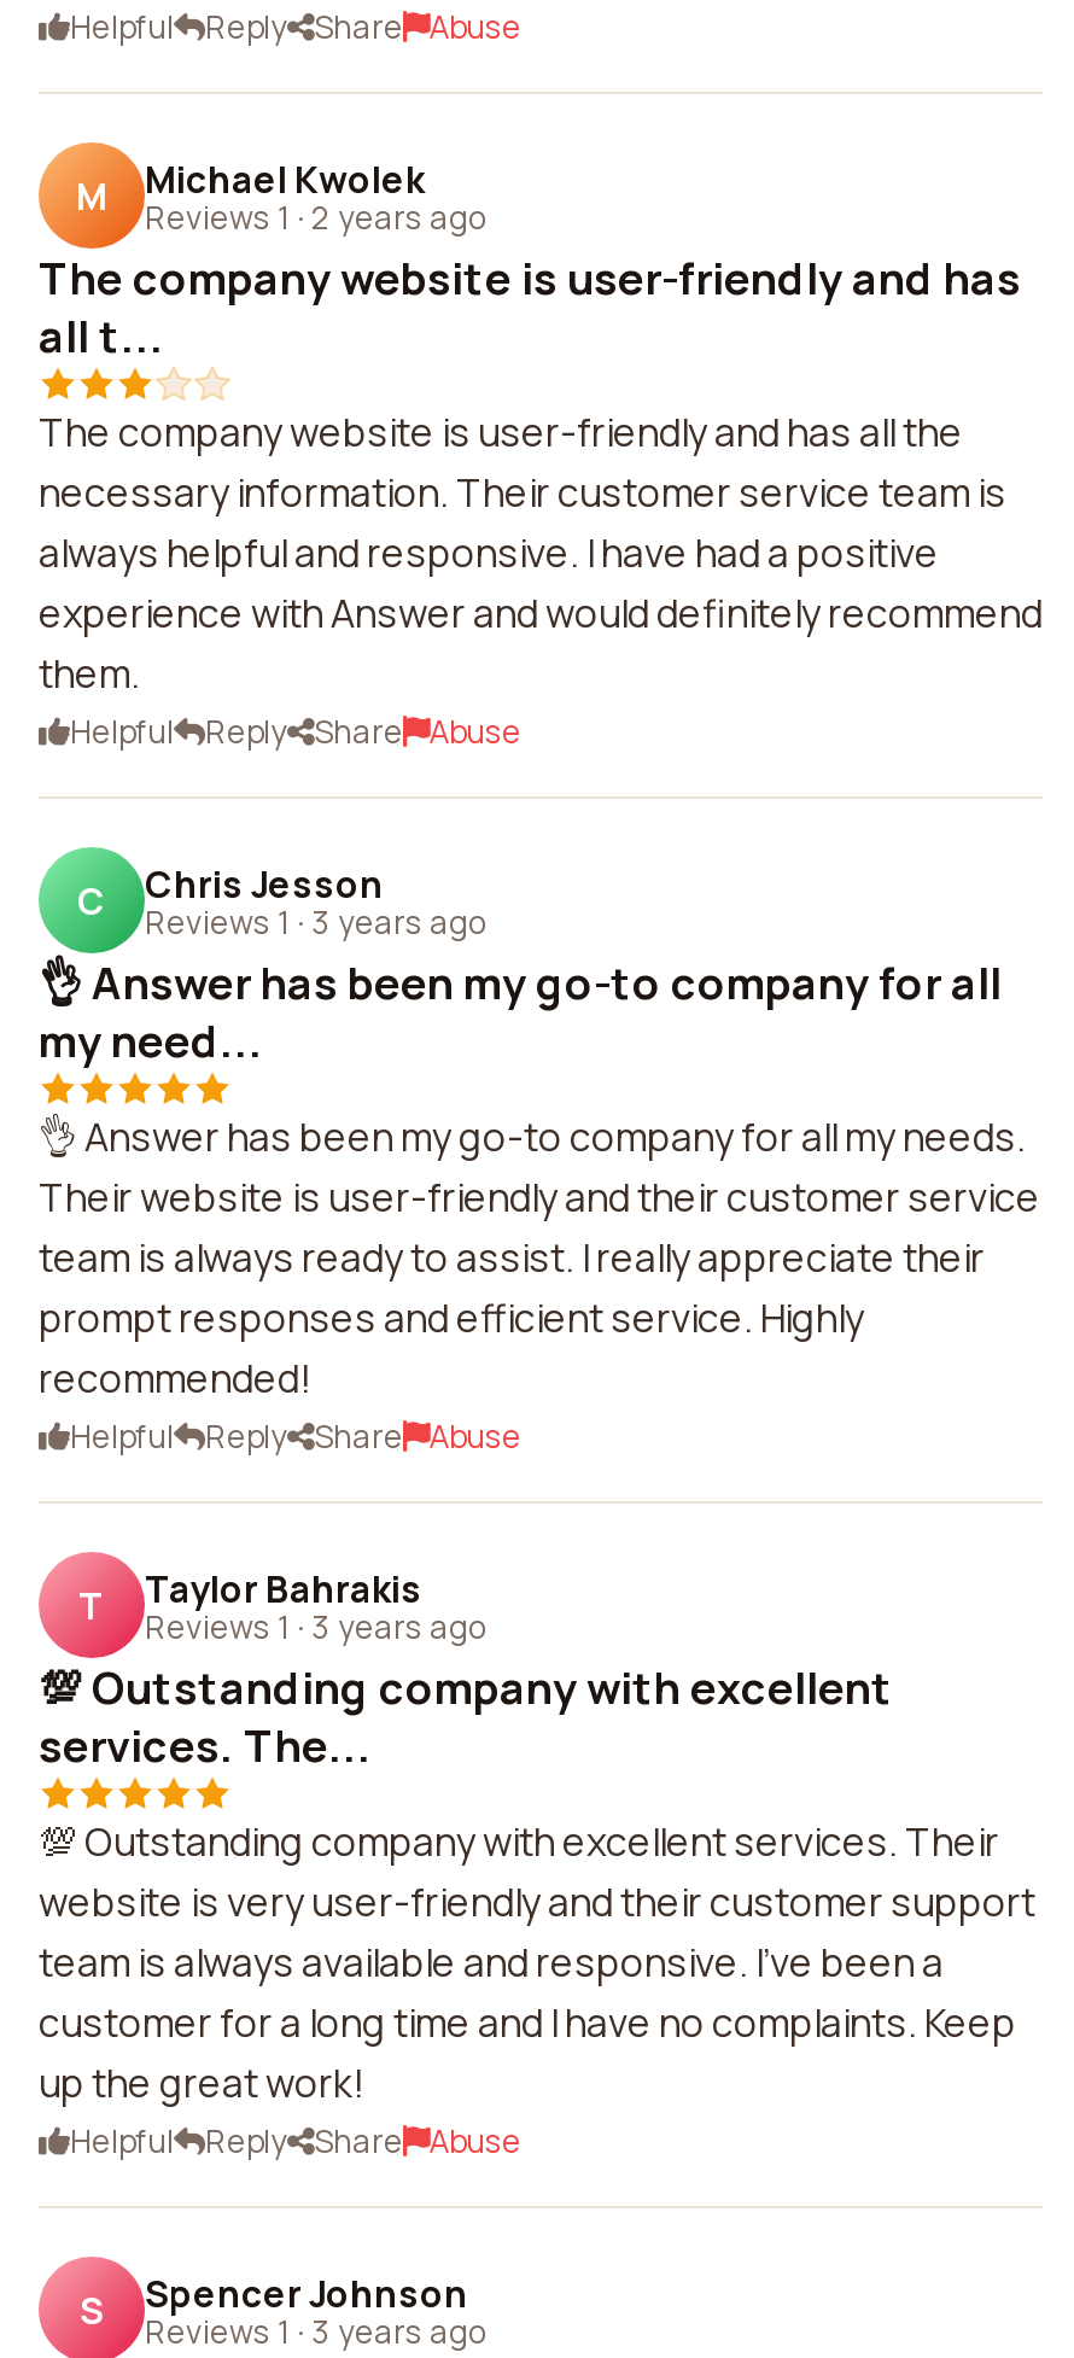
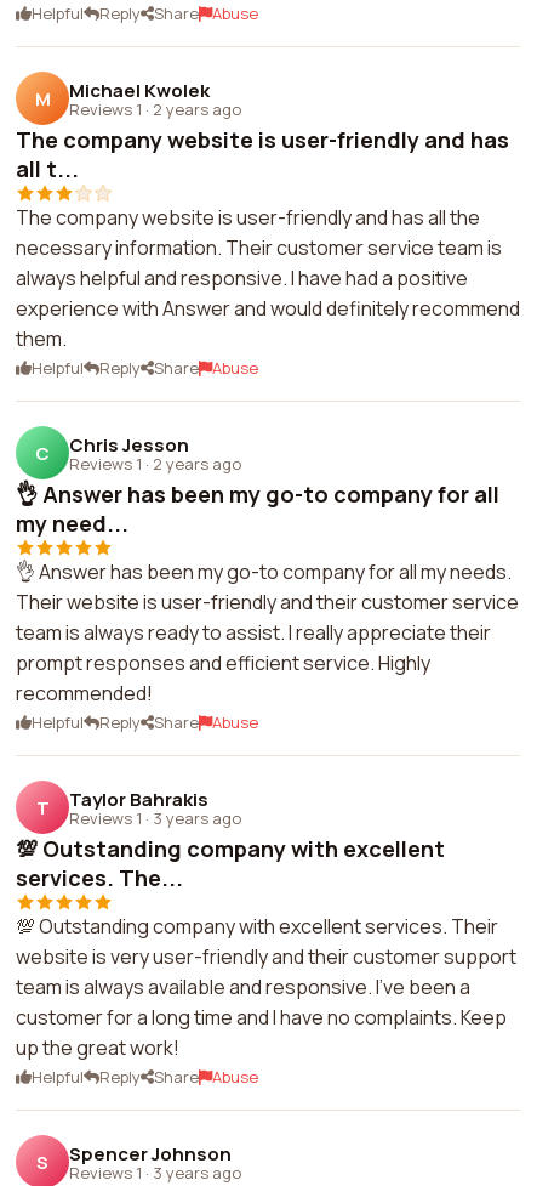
- Reviews 1 ·3 years ago
+ Reviews 1 ·2 years ago
